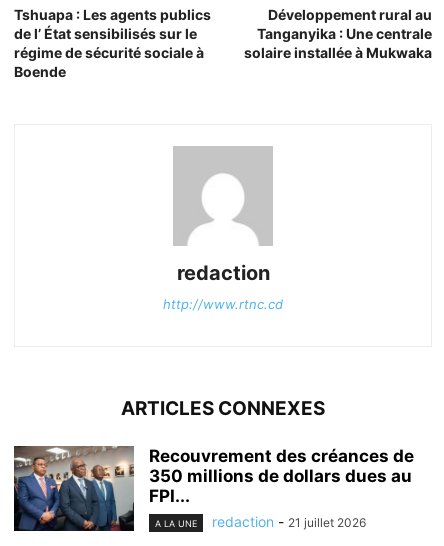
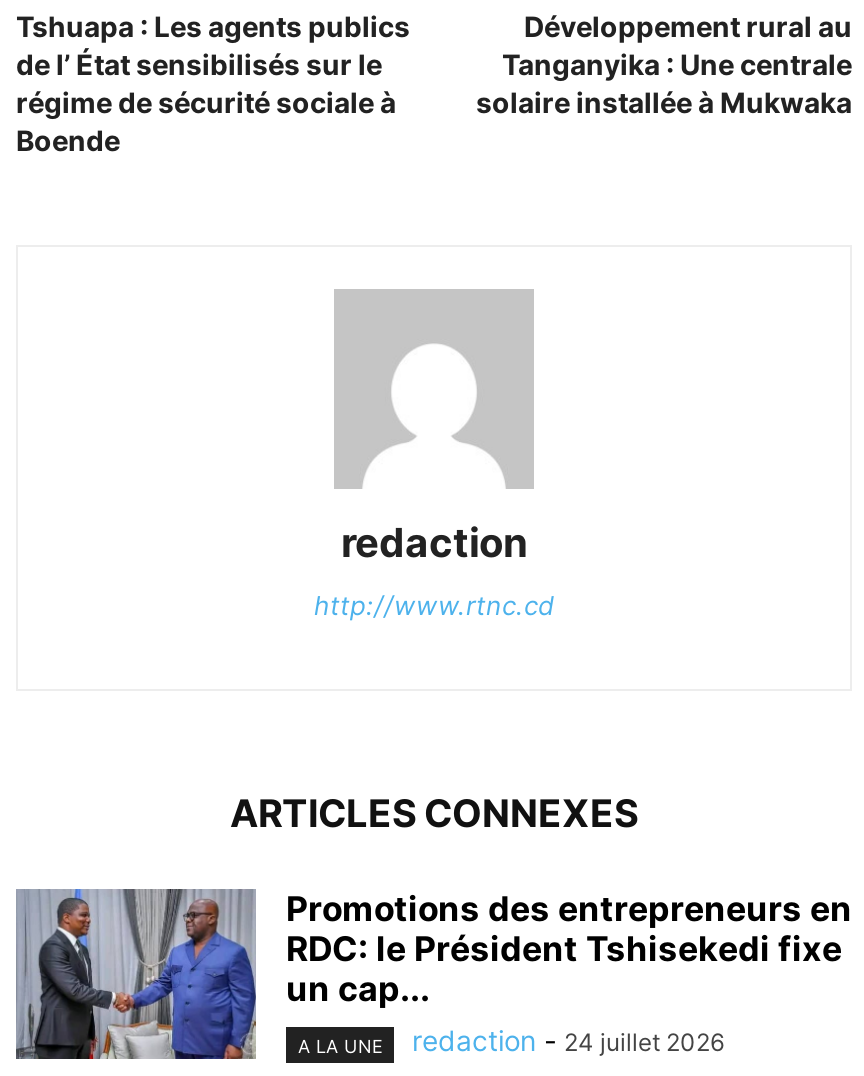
- [image]
- Recouvrement des créances de
- 350 millions de dollars dues au
- FPI...
+ [image]
+ Promotions des entrepreneurs en
+ RDC: le Président Tshisekedi fixe
+ un cap...

- redaction - 21 juillet 2026
+ redaction - 24 juillet 2026
